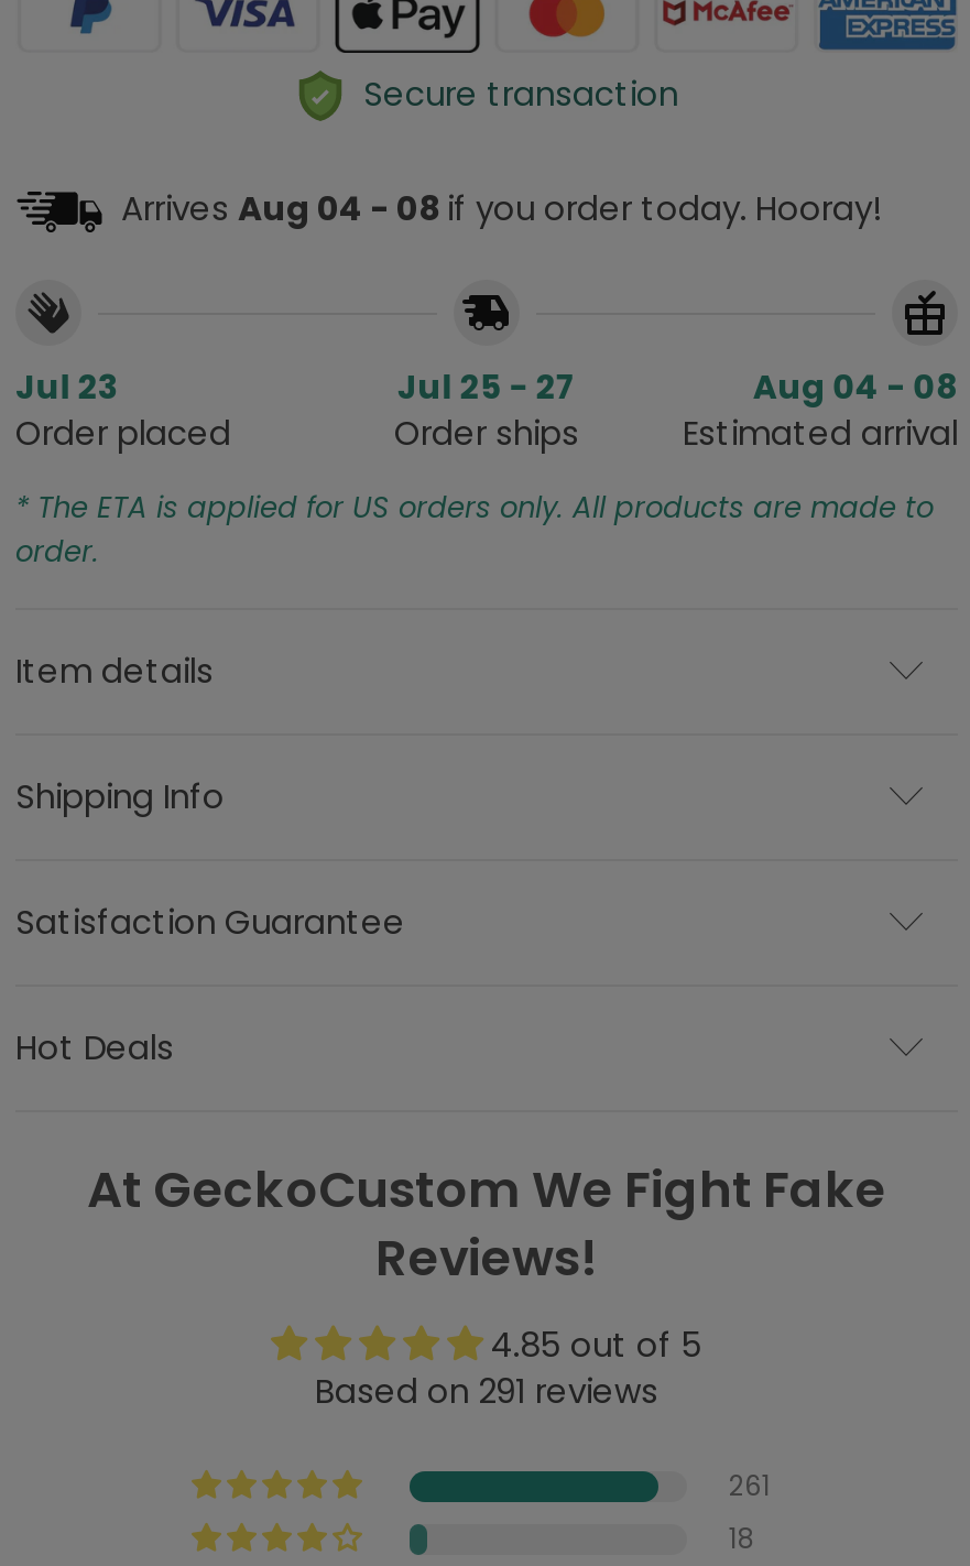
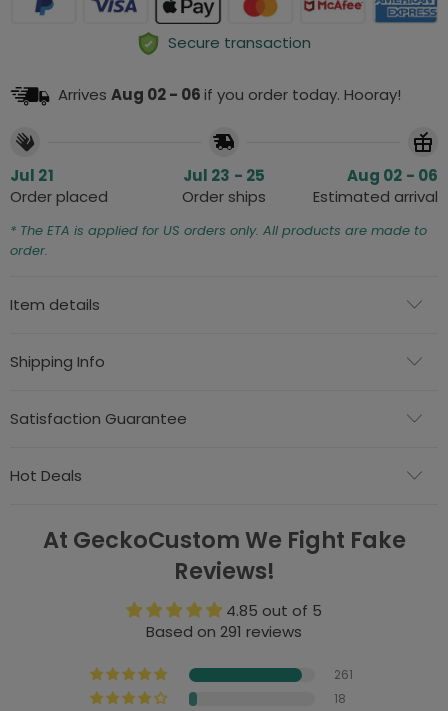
- Arrives Aug 04 - 08 if you order today. Hooray!
+ Arrives Aug 02 - 06 if you order today. Hooray!

- Jul 23
+ Jul 21

- Jul 25 - 27
+ Jul 23 - 25

- Aug 04 - 08
+ Aug 02 - 06
